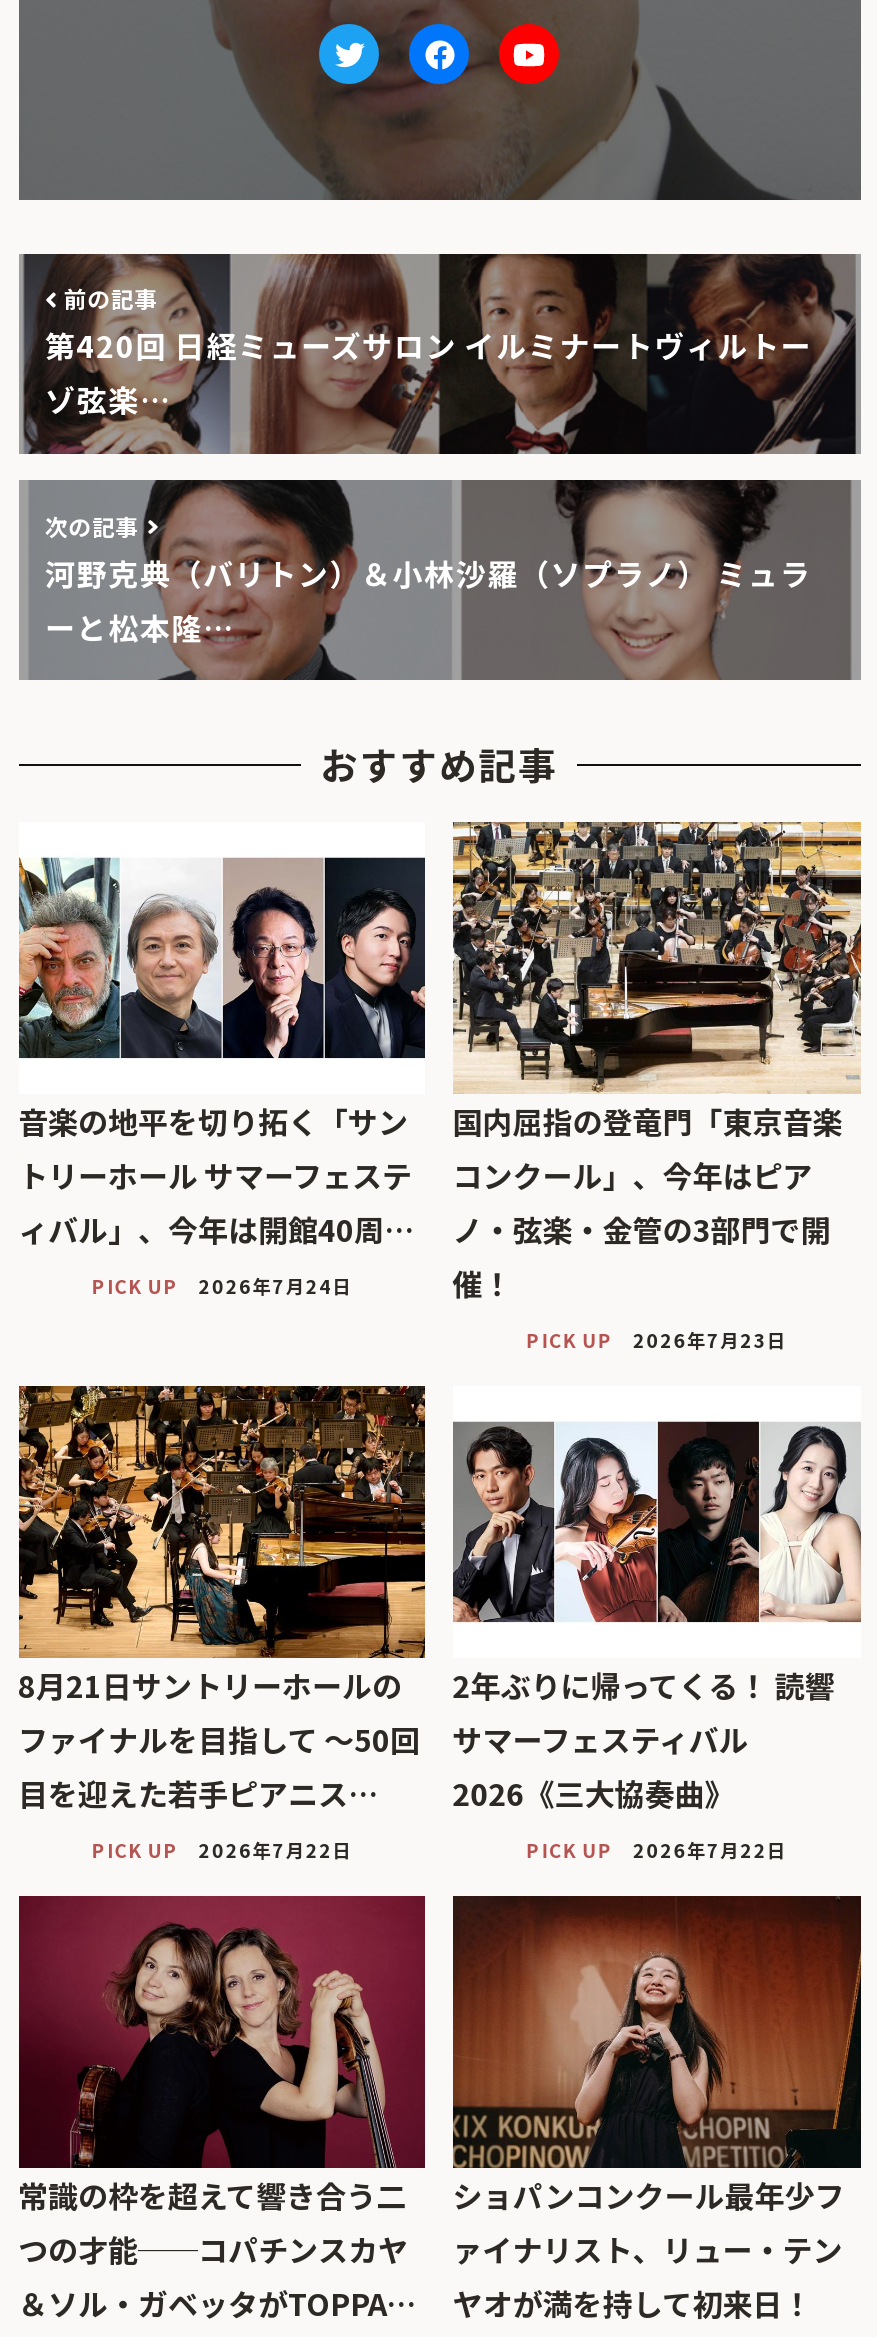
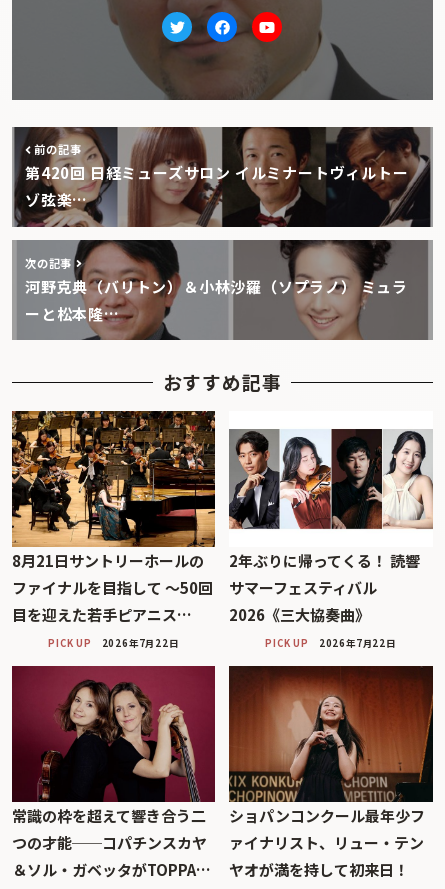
- [image]
- 音楽の地平を切り拓く「サン
- トリーホール サマーフェステ
- ィバル」、今年は開館40周…
- PICK UP
- 2026年7月24日

- [image]
- 国内屈指の登竜門「東京音楽
- コンクール」、今年はピア
- ノ・弦楽・金管の3部門で開
- 催！
- PICK UP
- 2026年7月23日
